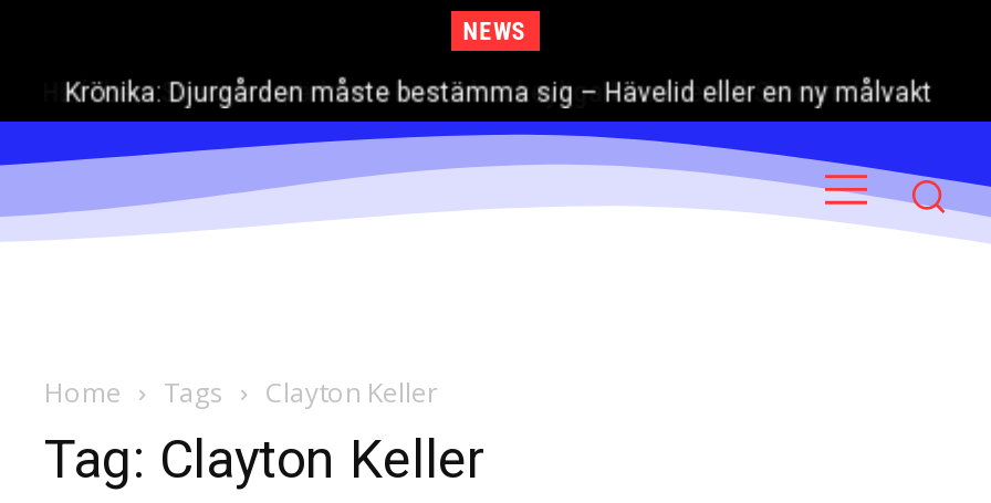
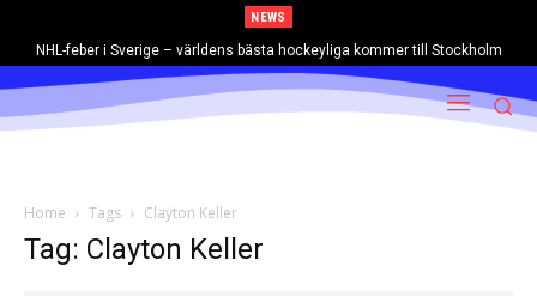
- Krönika: Djurgården måste bestämma sig – Hävelid eller en ny målvakt
+ NHL-feber i Sverige – världens bästa hockeyliga kommer till Stockholm
